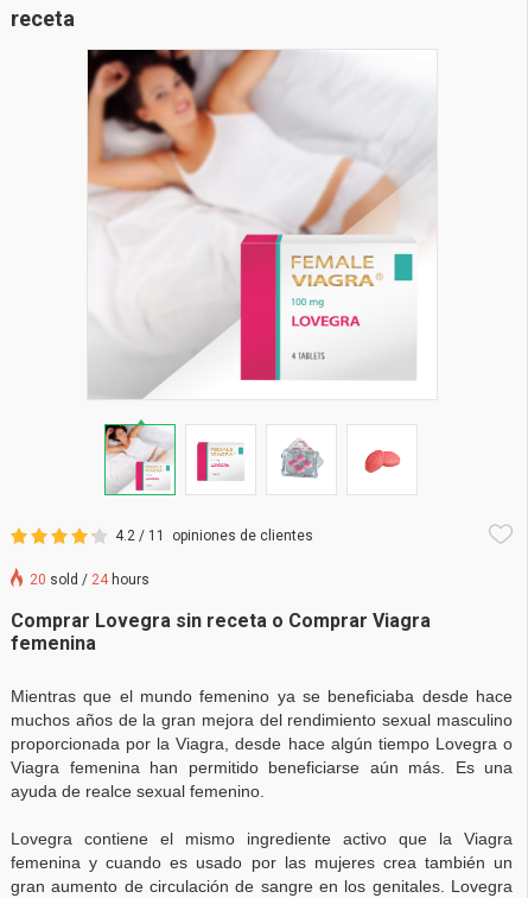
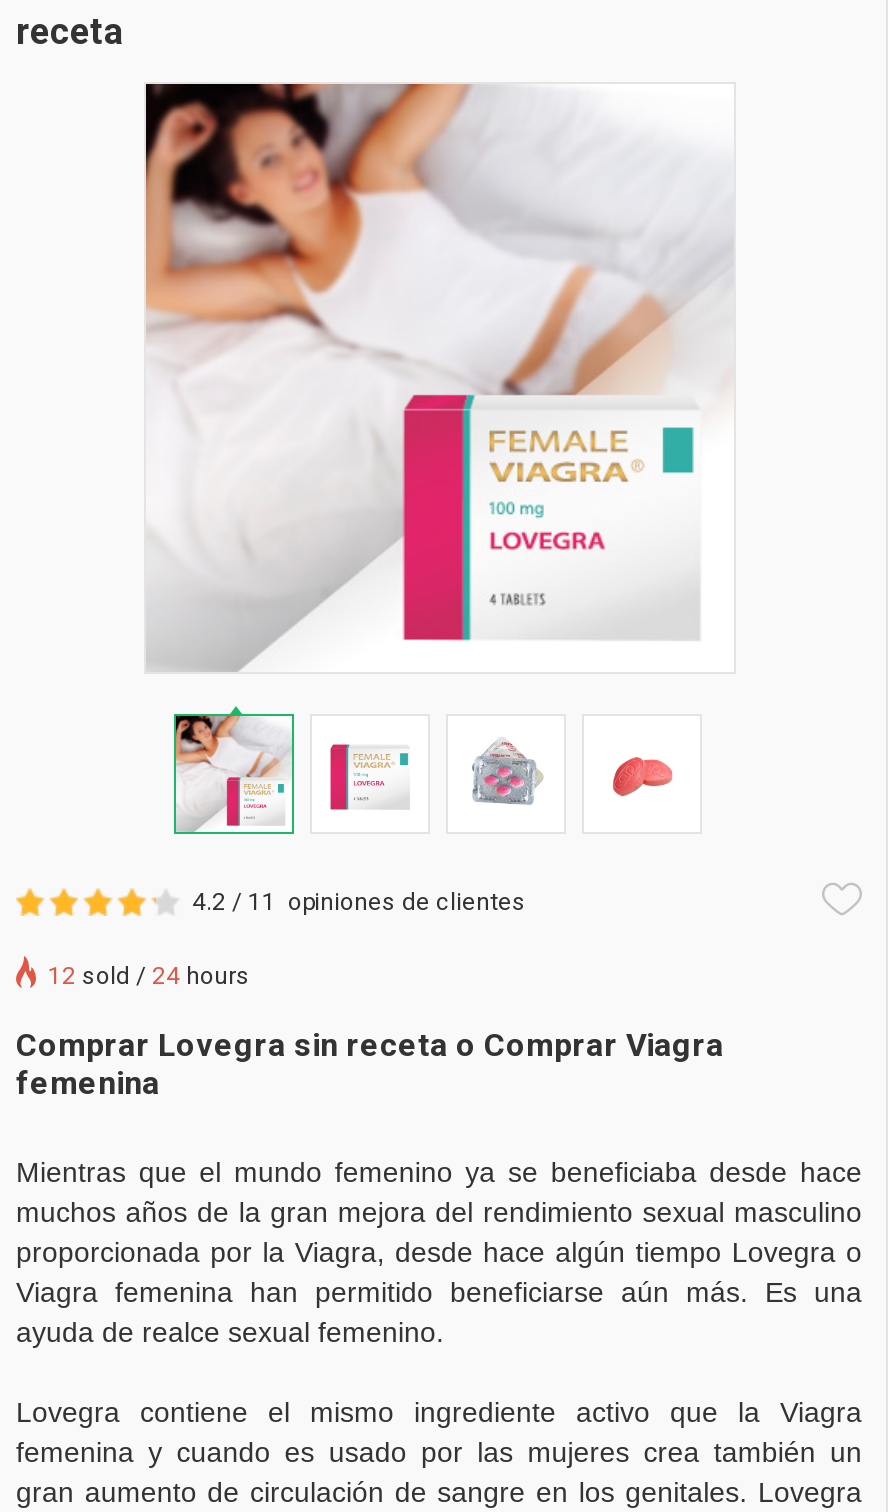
- 20 sold / 24 hours
+ 12 sold / 24 hours
